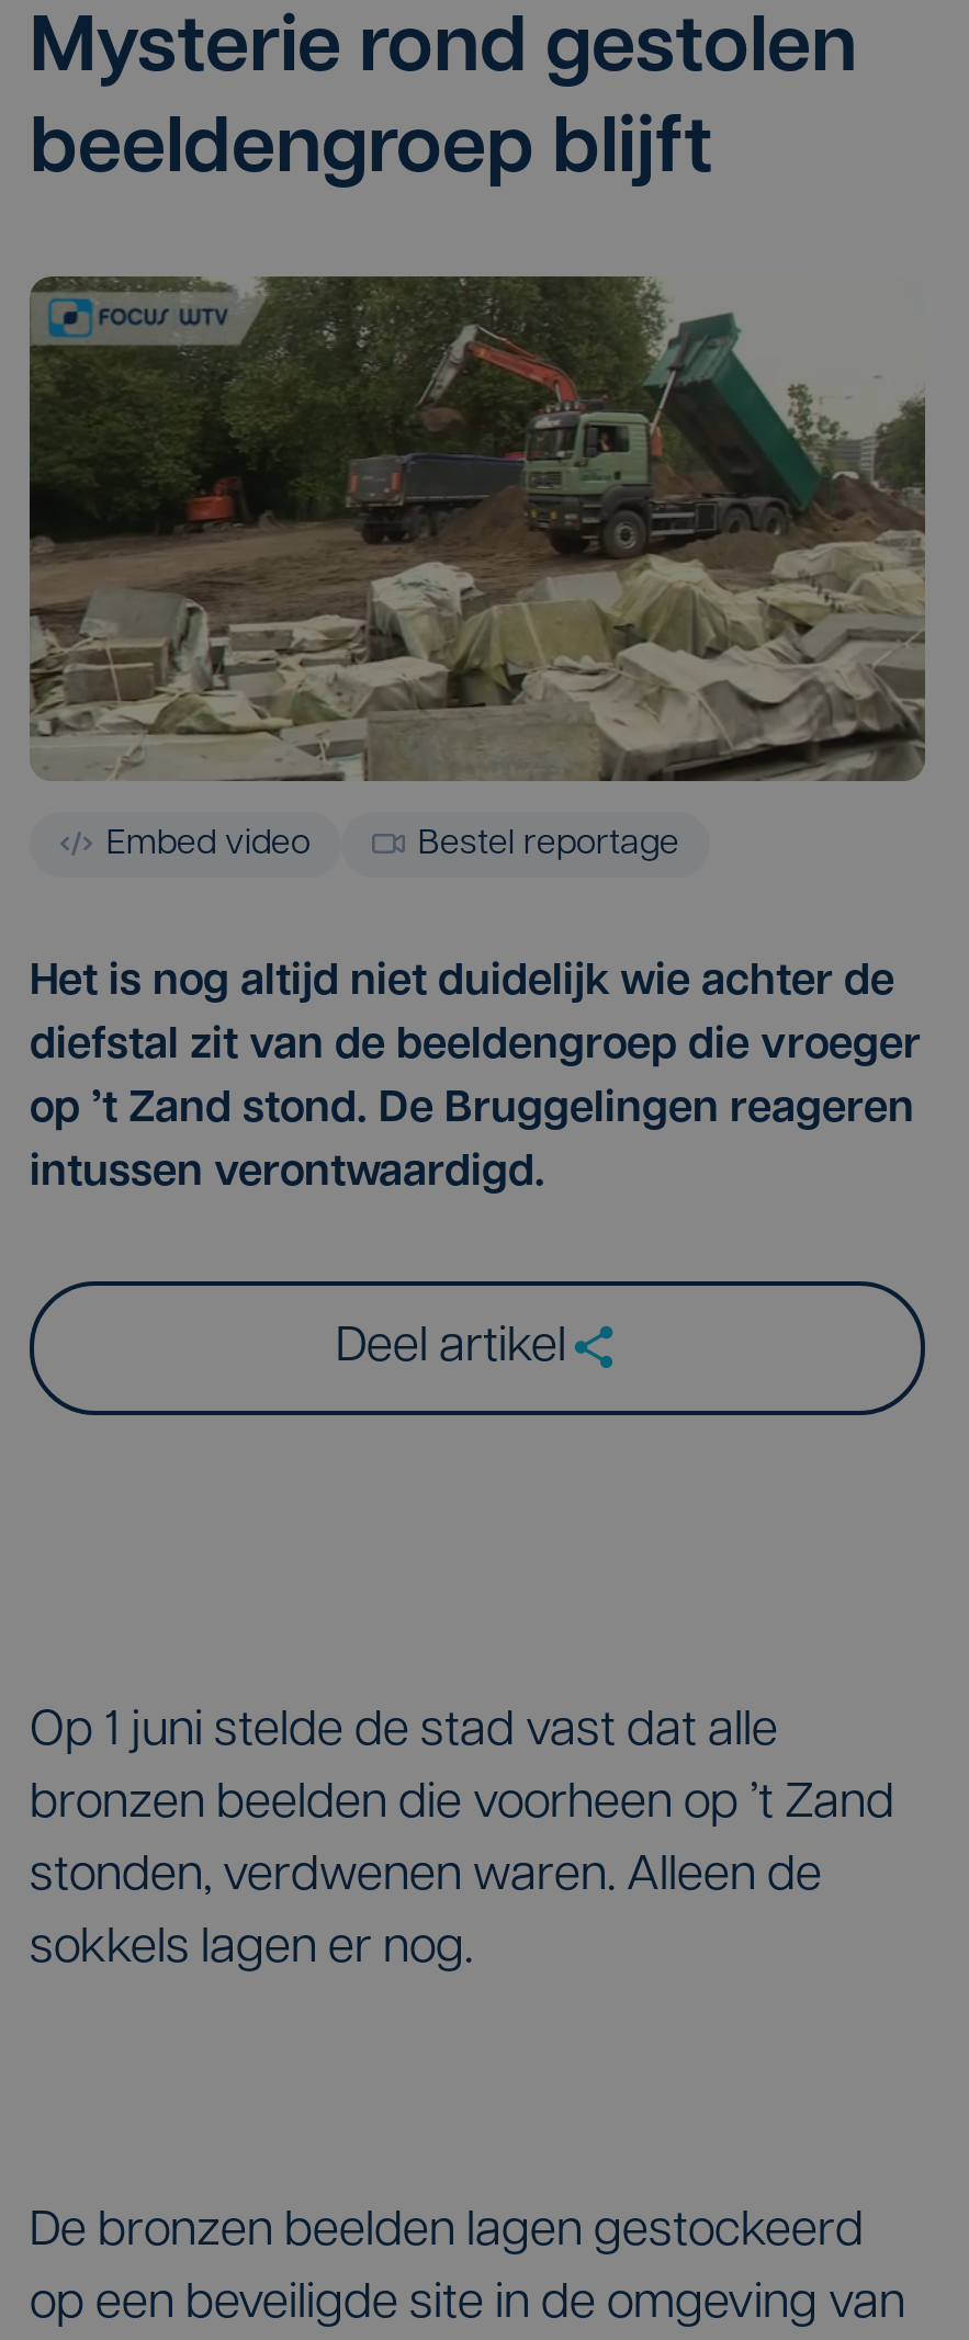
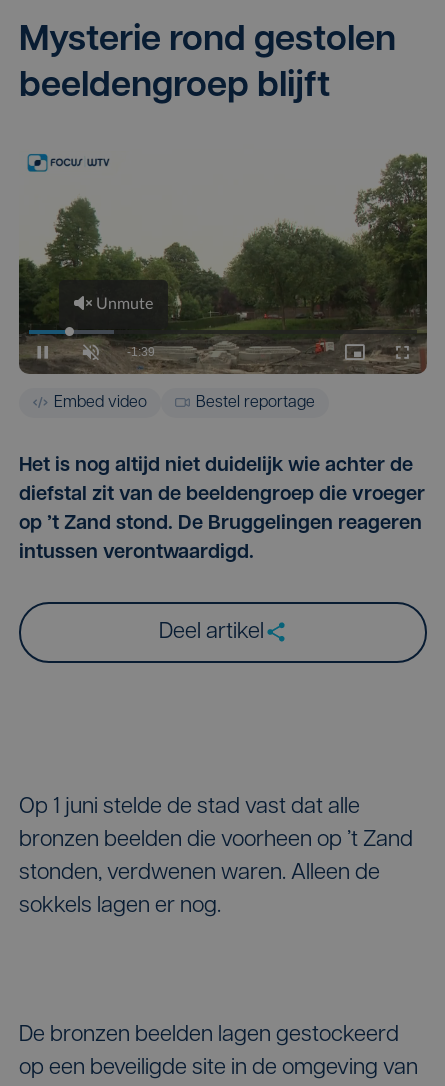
- [image]
+ [image]
